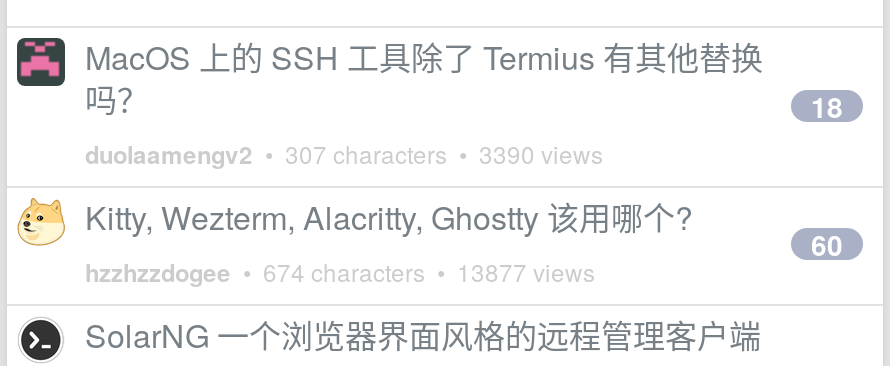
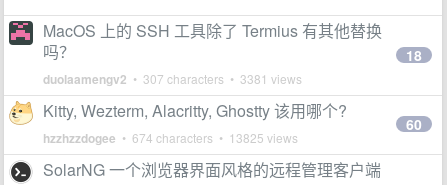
- duolaamengv2 • 307 characters • 3390 views
+ duolaamengv2 • 307 characters • 3381 views

- hzzhzzdogee • 674 characters • 13877 views
+ hzzhzzdogee • 674 characters • 13825 views
